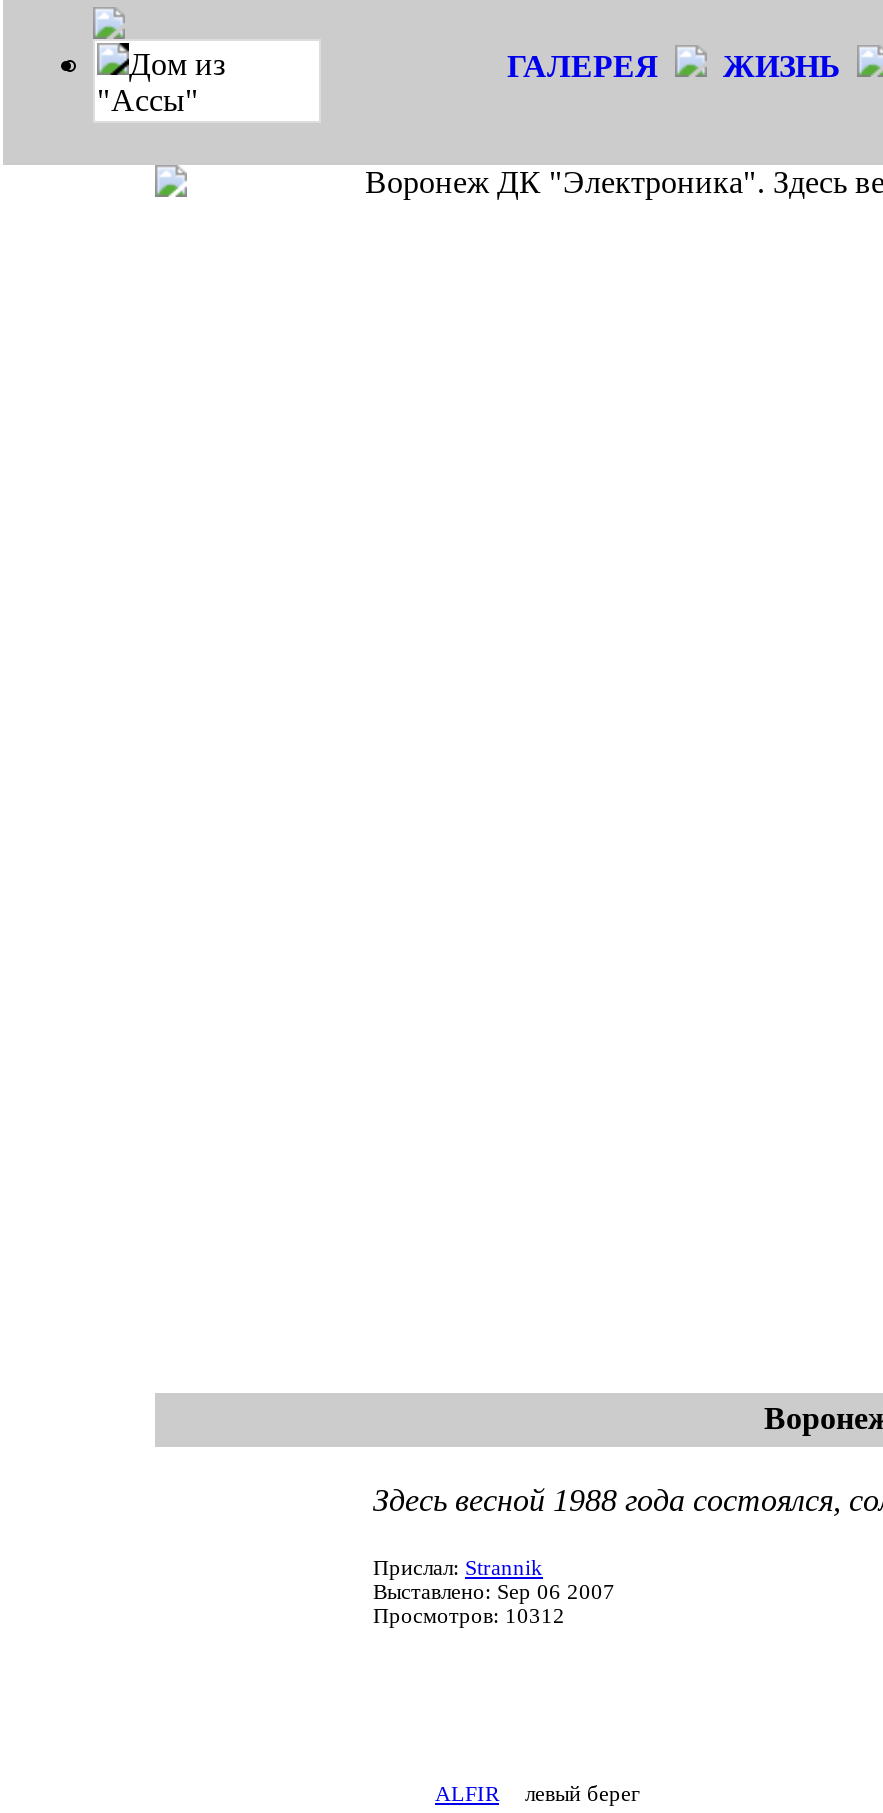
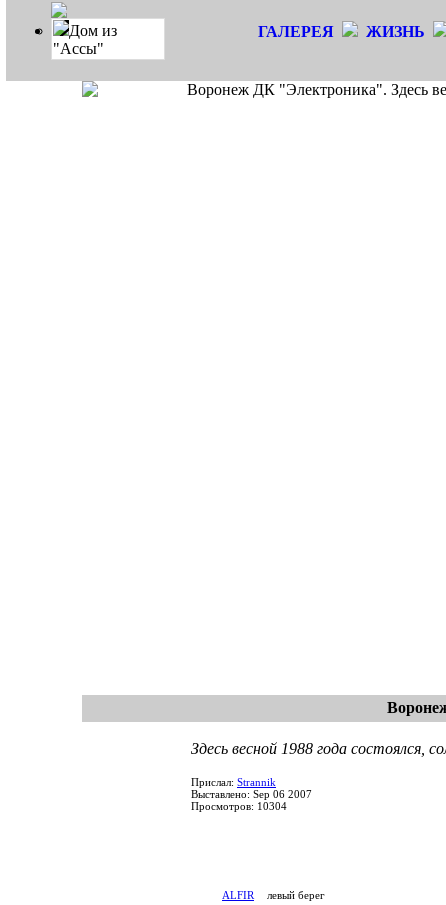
- Просмотров: 10312
+ Просмотров: 10304
